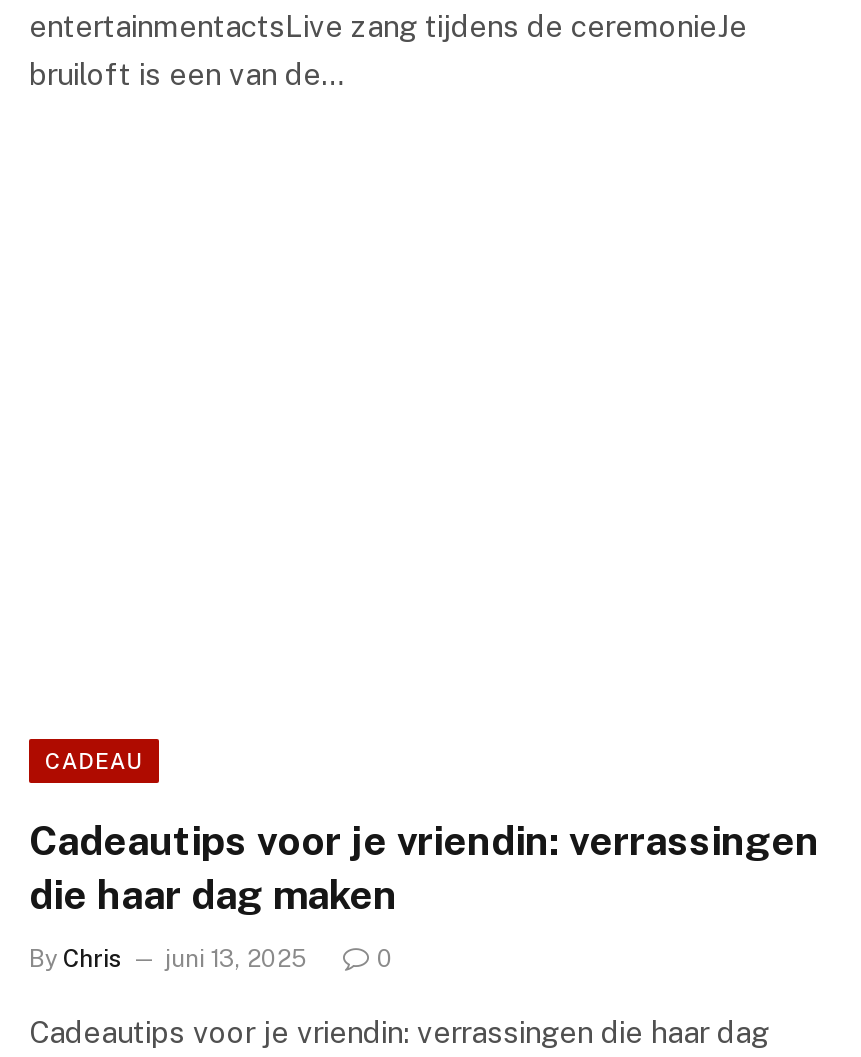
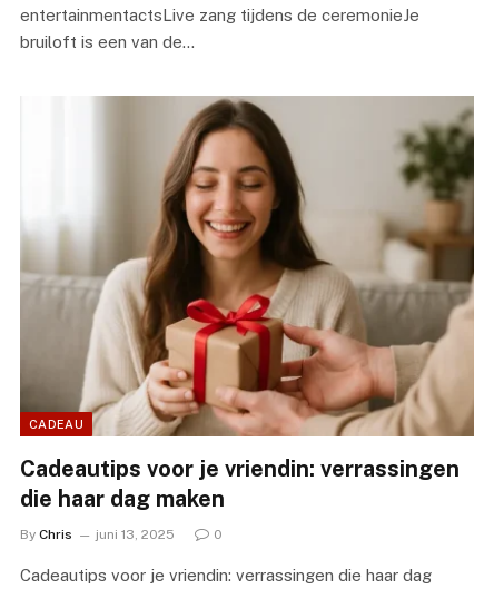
+ [image]
